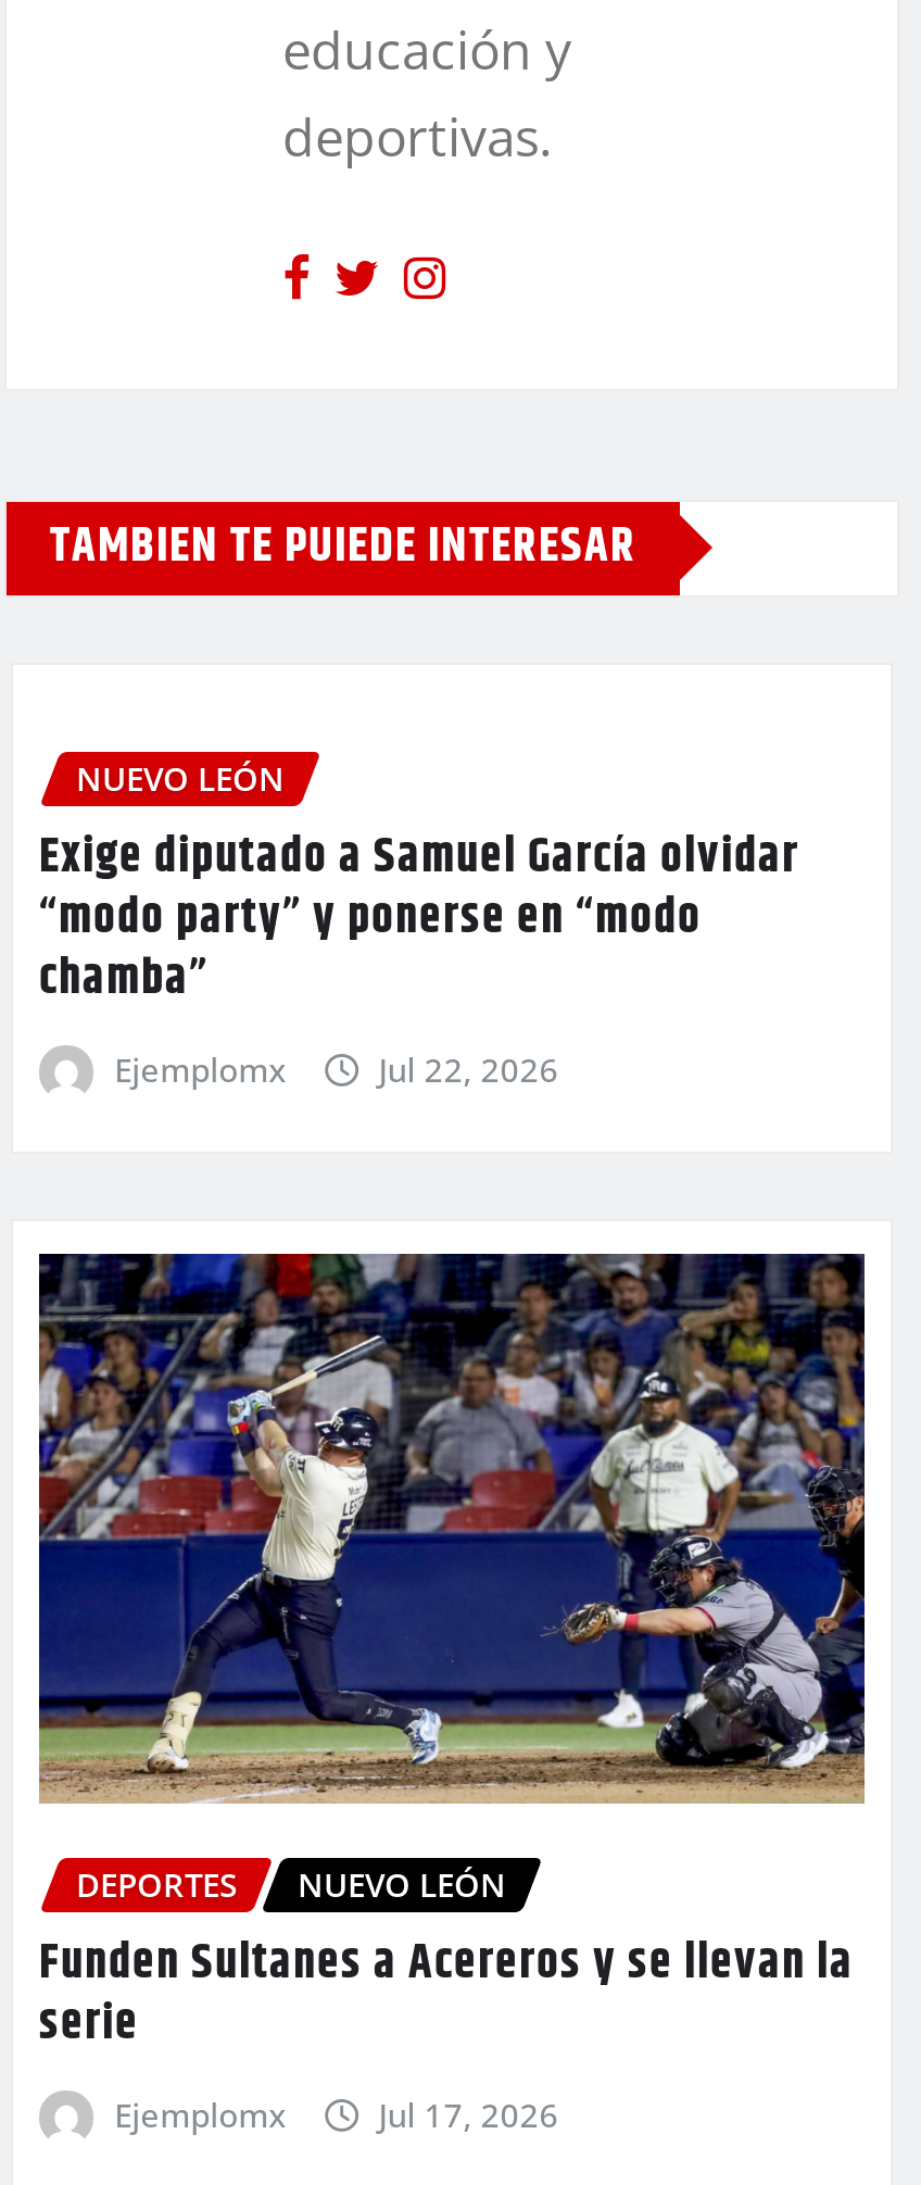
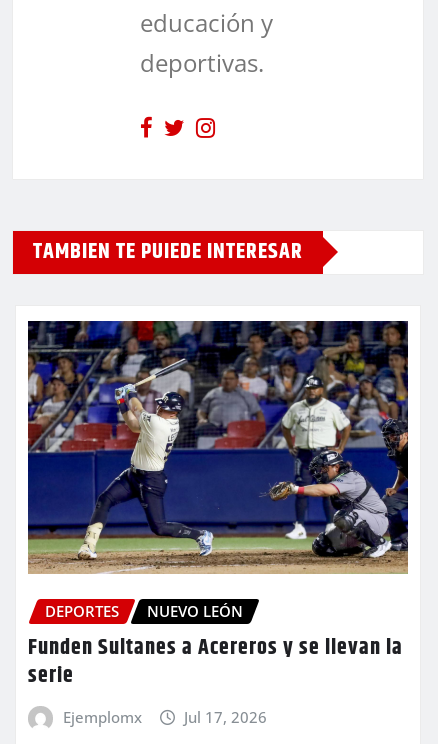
- NUEVO LEÓN
- Exige diputado a Samuel García olvidar
- “modo party” y ponerse en “modo
- chamba”
- Ejemplomx
- Jul 22, 2026
